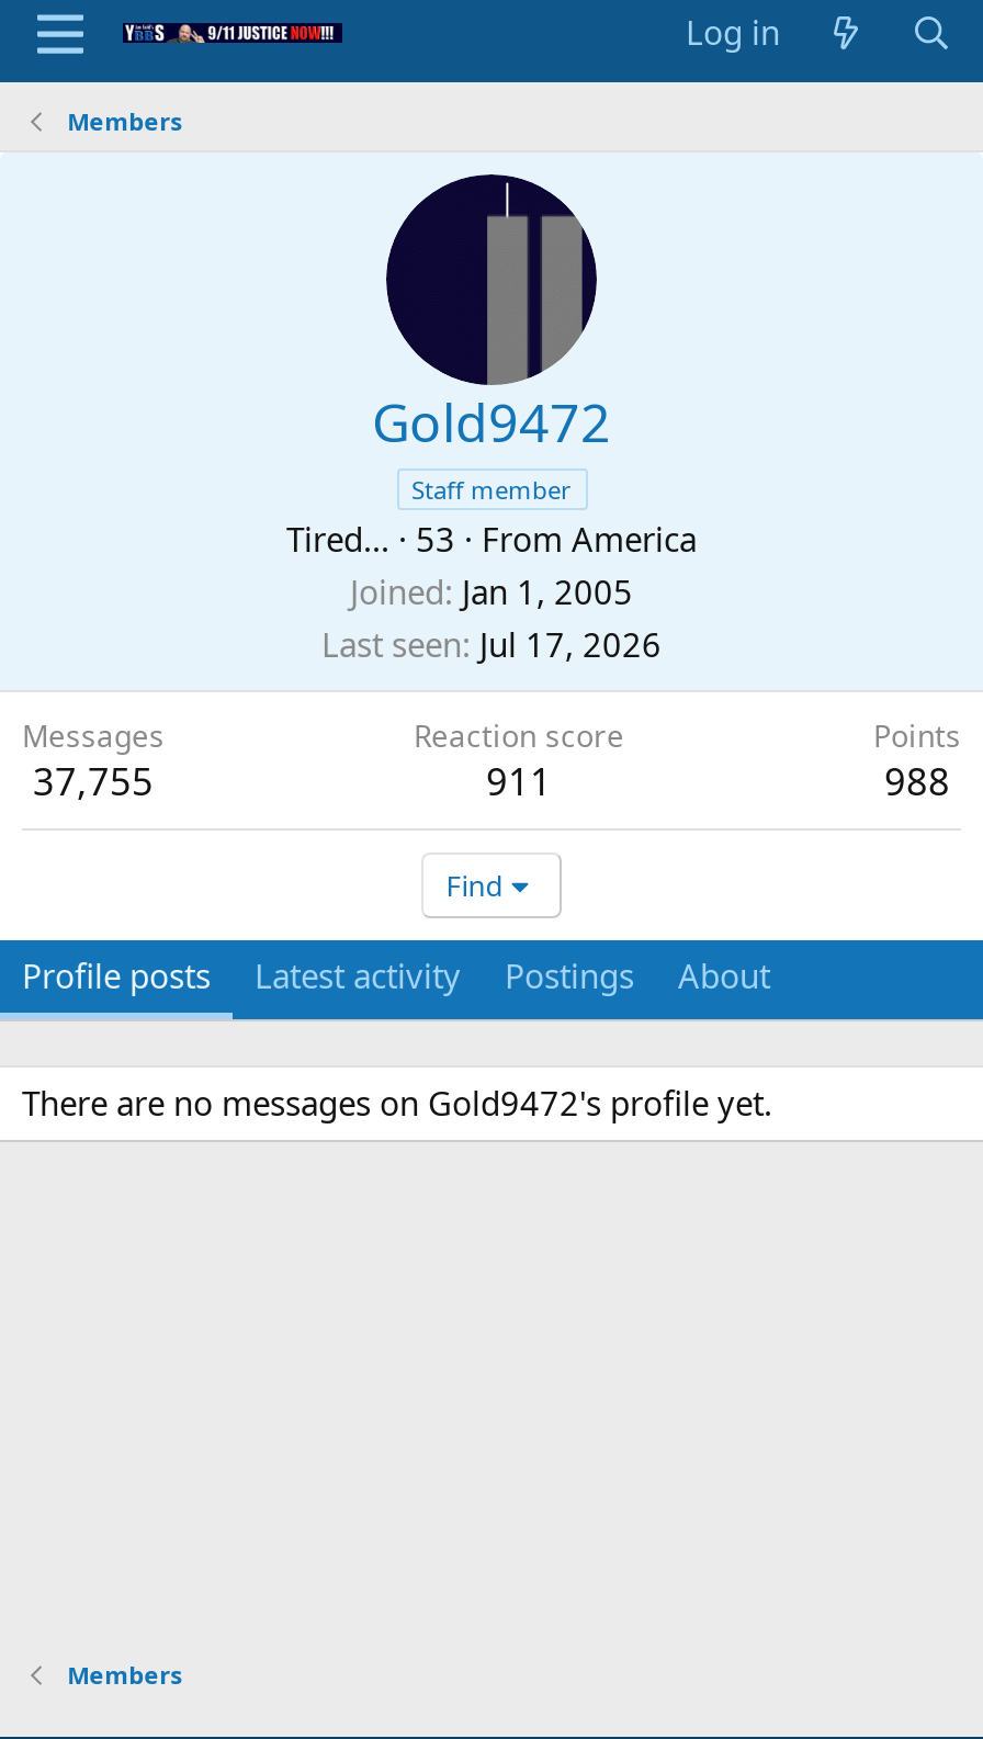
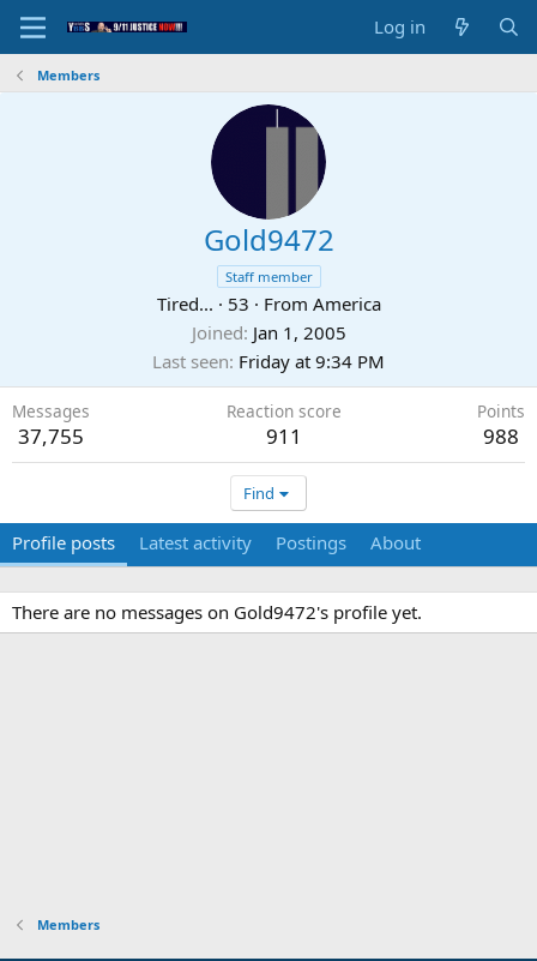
- Last seen Jul 17, 2026
+ Last seen Friday at 9:34 PM
